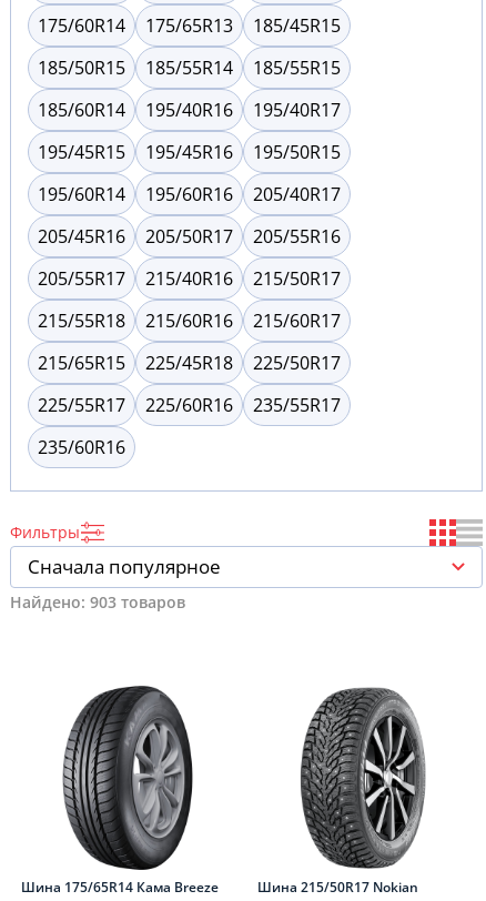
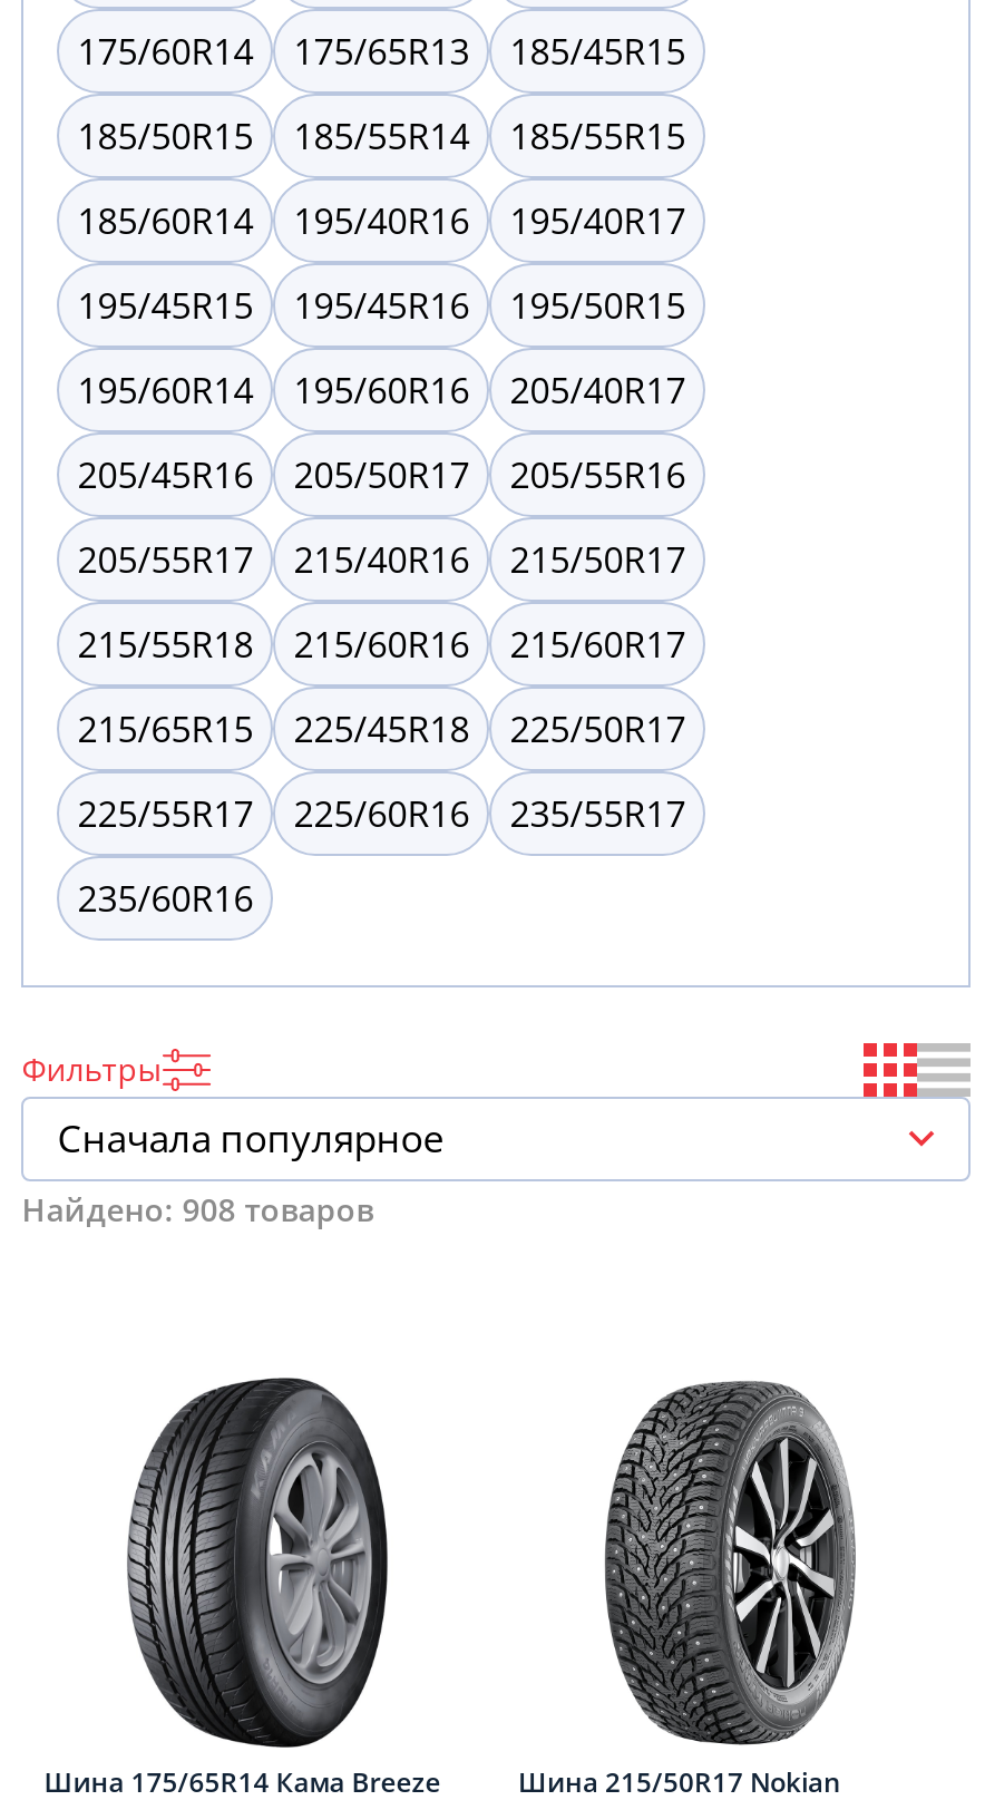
- Найдено: 903 товаров
+ Найдено: 908 товаров
